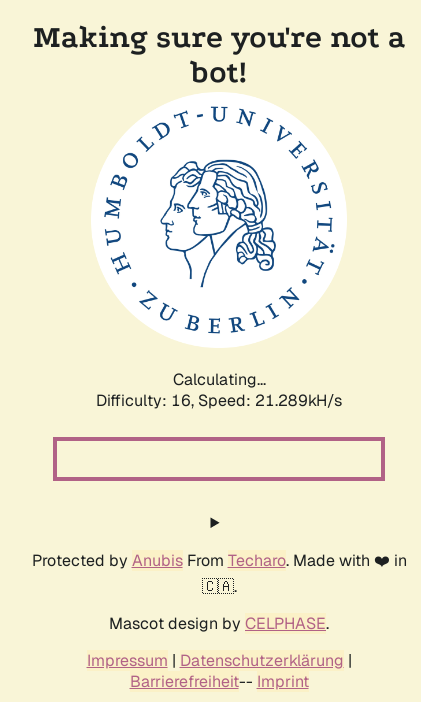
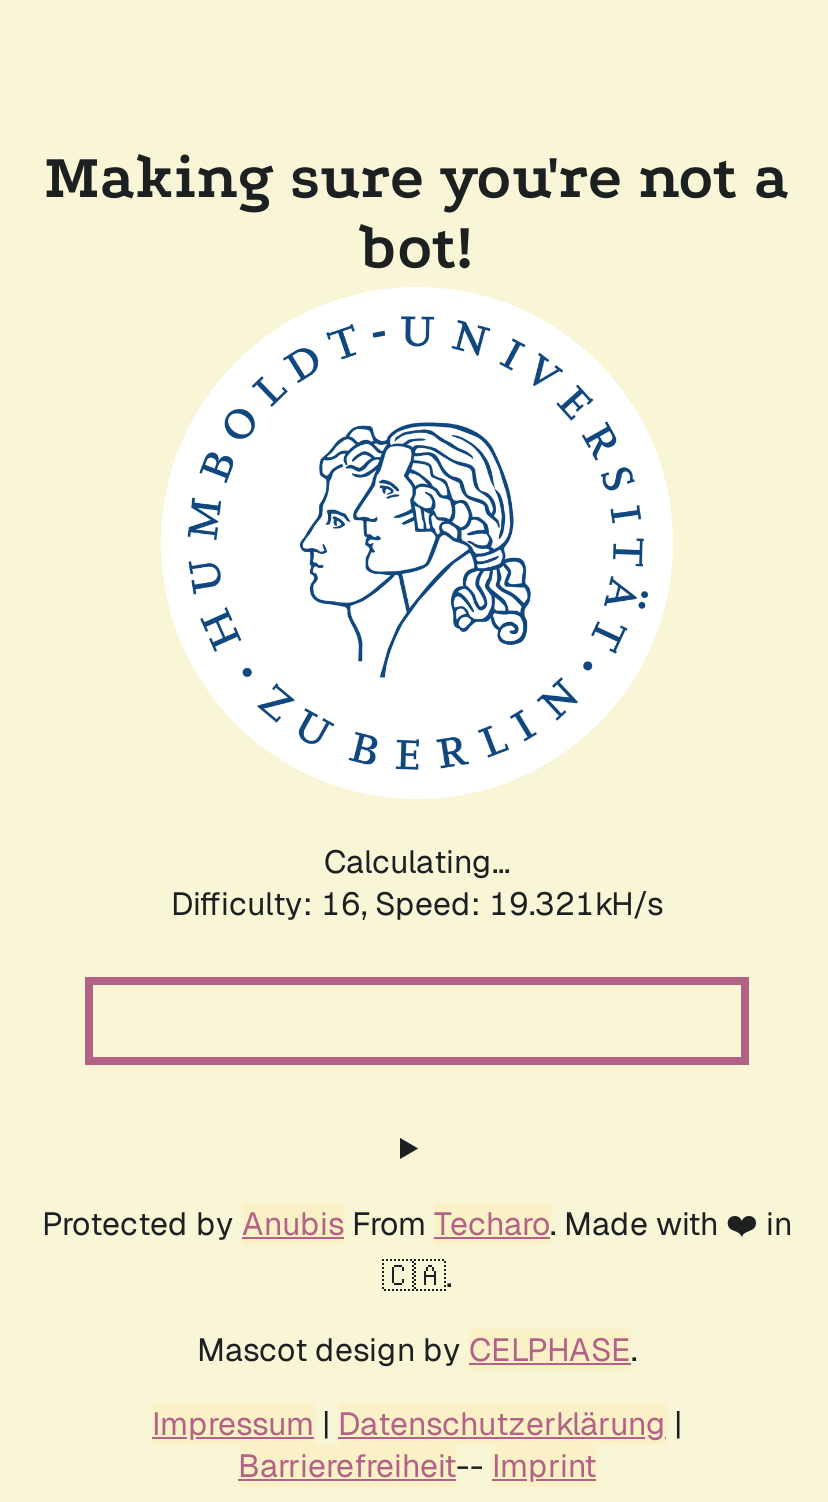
- Difficulty: 16, Speed: 21.289kH/s
+ Difficulty: 16, Speed: 19.321kH/s
